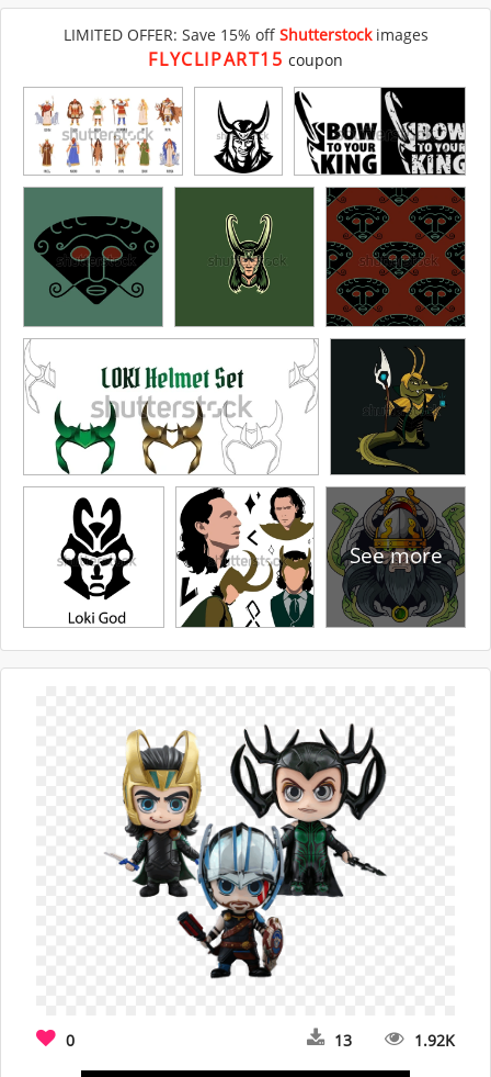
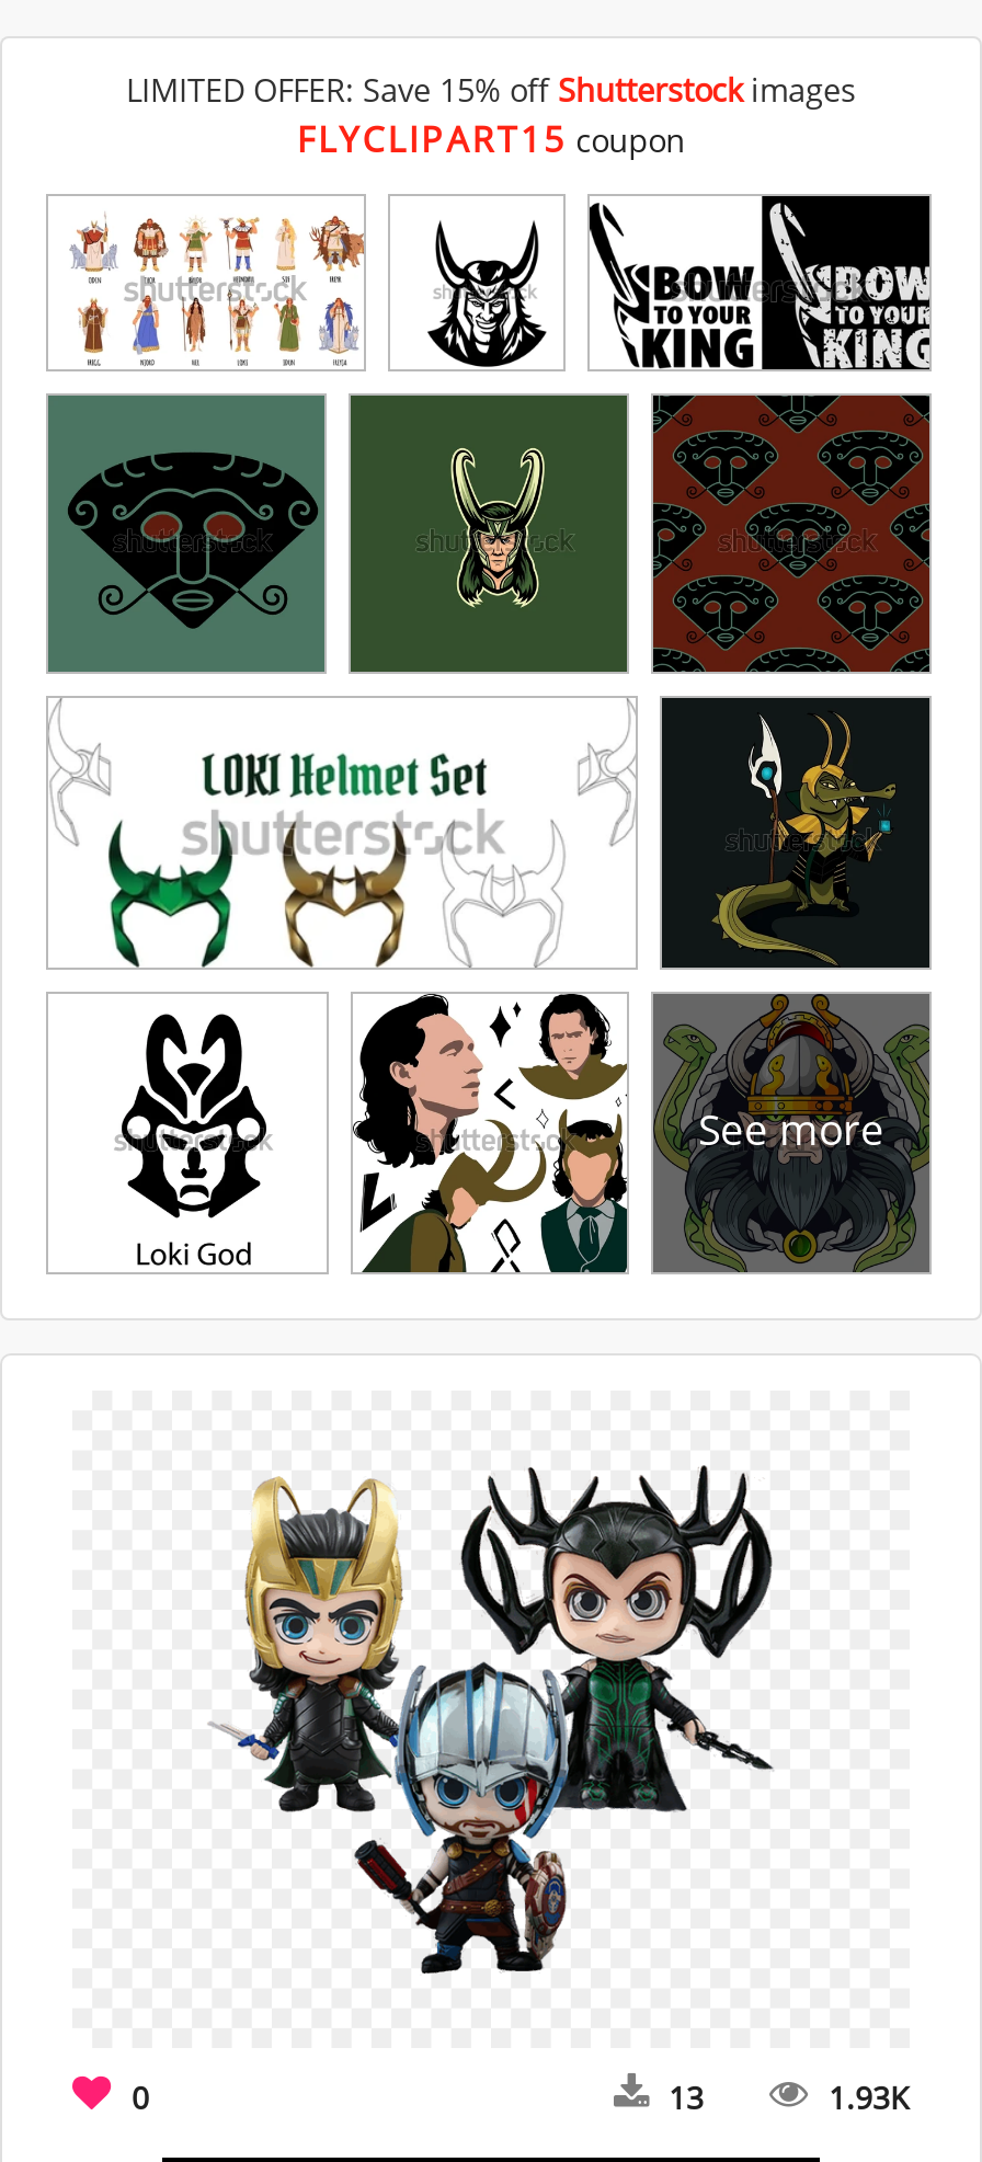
- 1.92K
+ 1.93K
